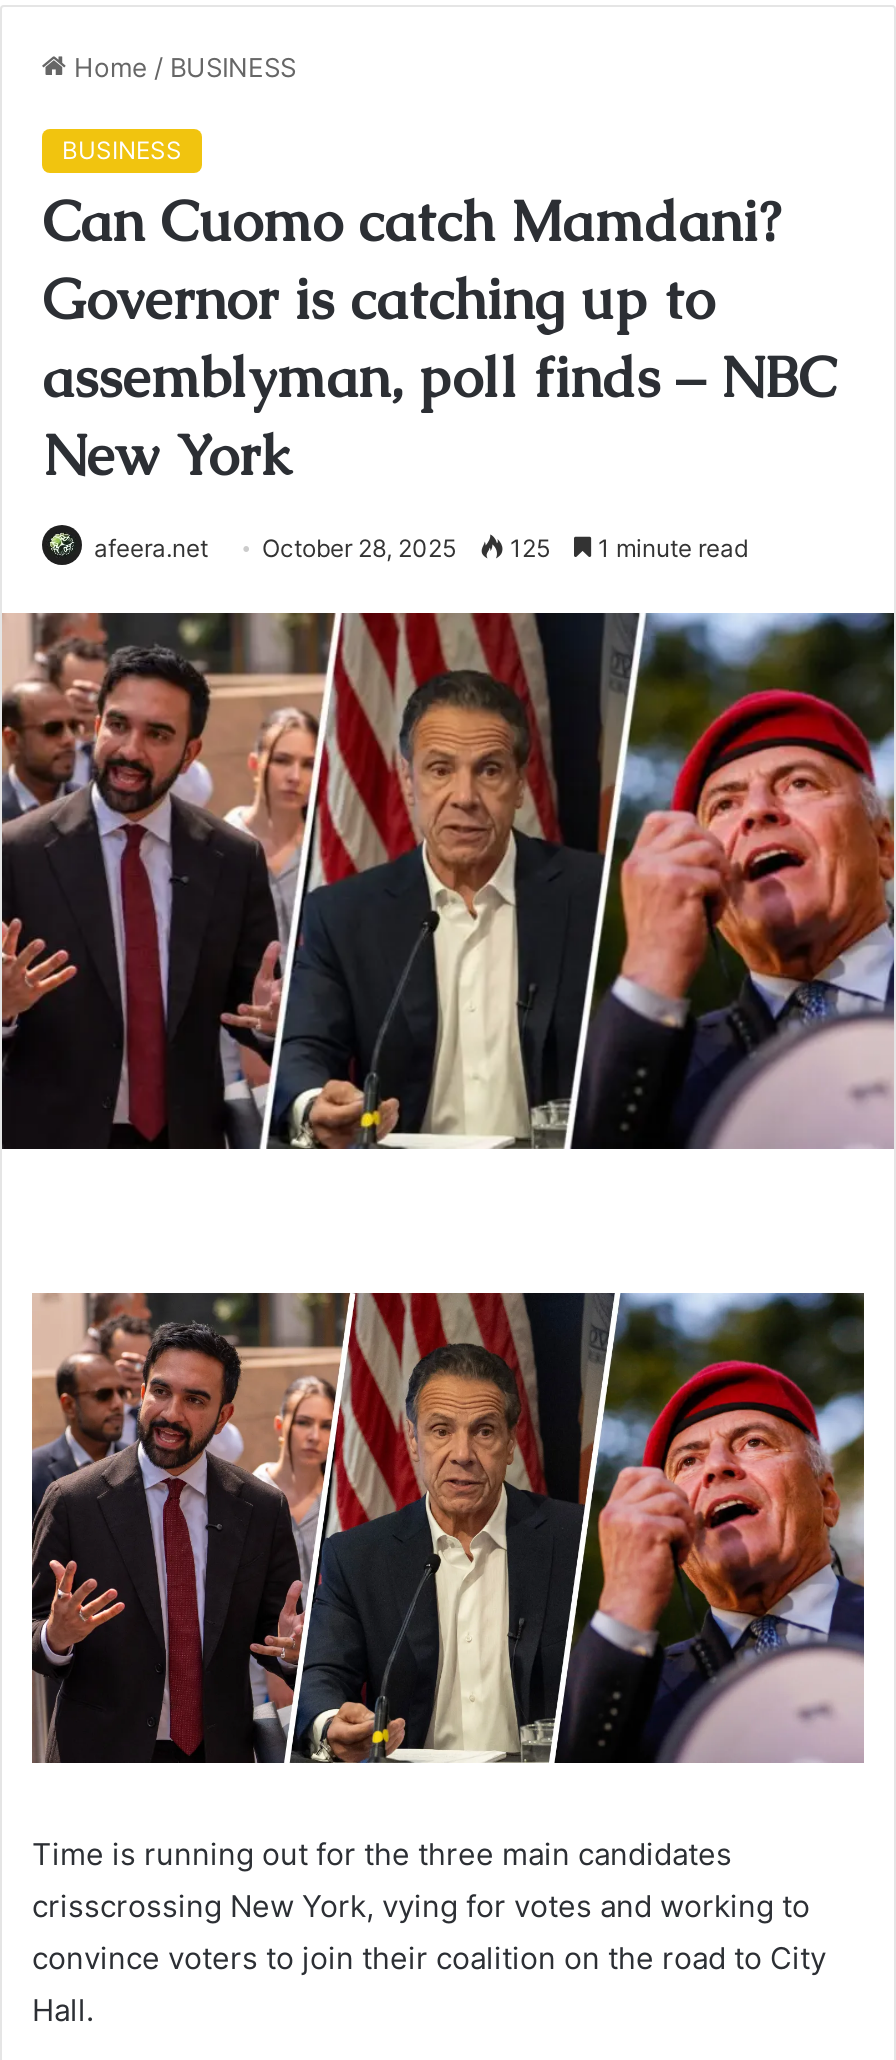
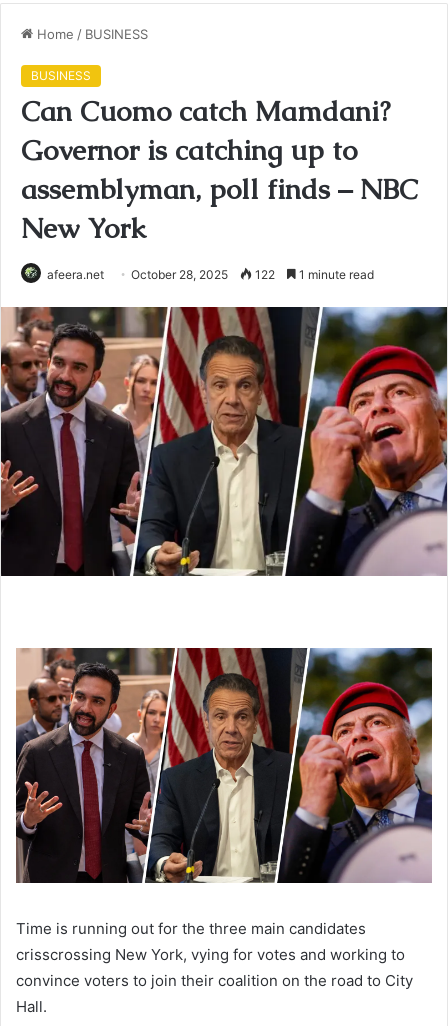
- afeera.net October 28, 2025 125 1 minute read
+ afeera.net October 28, 2025 122 1 minute read
